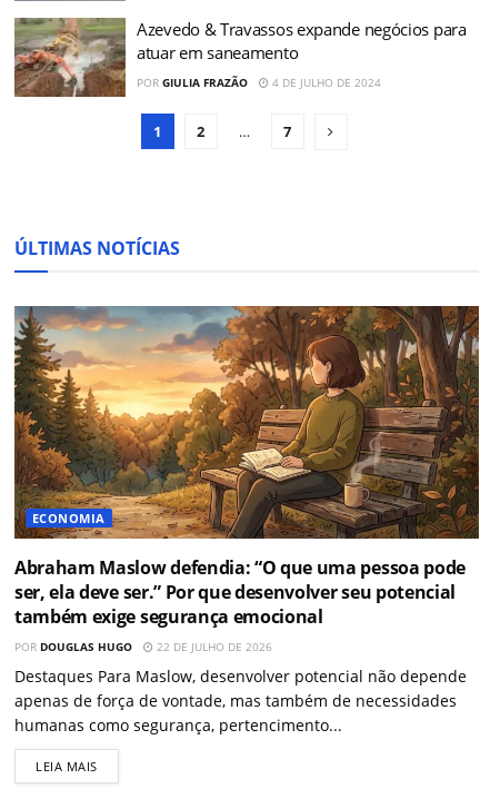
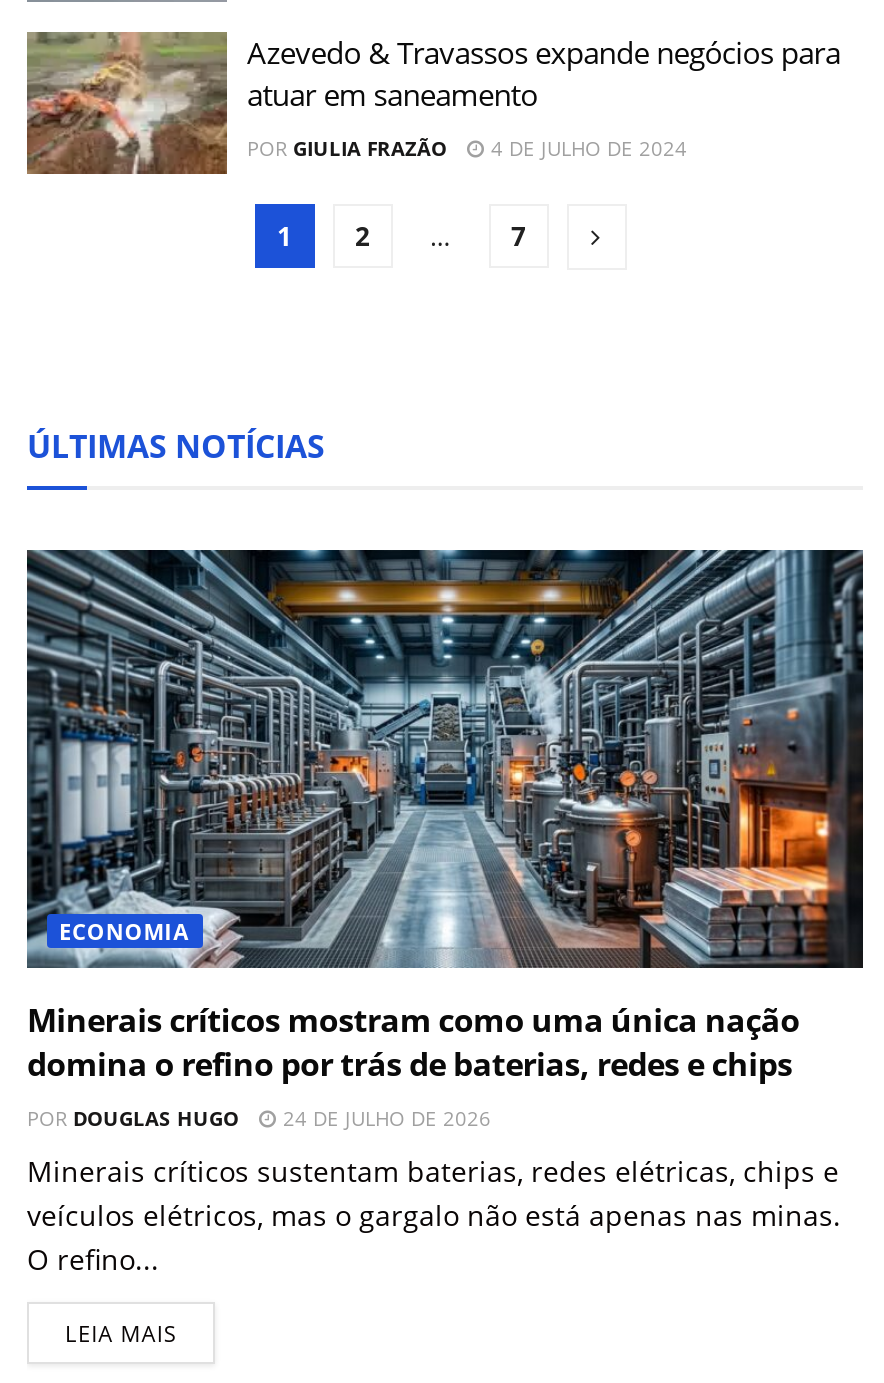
- [image]
- Abraham Maslow defendia: “O que uma pessoa pode
- ser, ela deve ser.” Por que desenvolver seu potencial
- também exige segurança emocional
+ [image]
+ Minerais críticos mostram como uma única nação
+ domina o refino por trás de baterias, redes e chips

- 22 DE JULHO DE 2026
+ 24 DE JULHO DE 2026

- Destaques Para Maslow, desenvolver potencial não depende
- apenas de força de vontade, mas também de necessidades
- humanas como segurança, pertencimento...
+ Minerais críticos sustentam baterias, redes elétricas, chips e
+ veículos elétricos, mas o gargalo não está apenas nas minas.
+ O refino...
